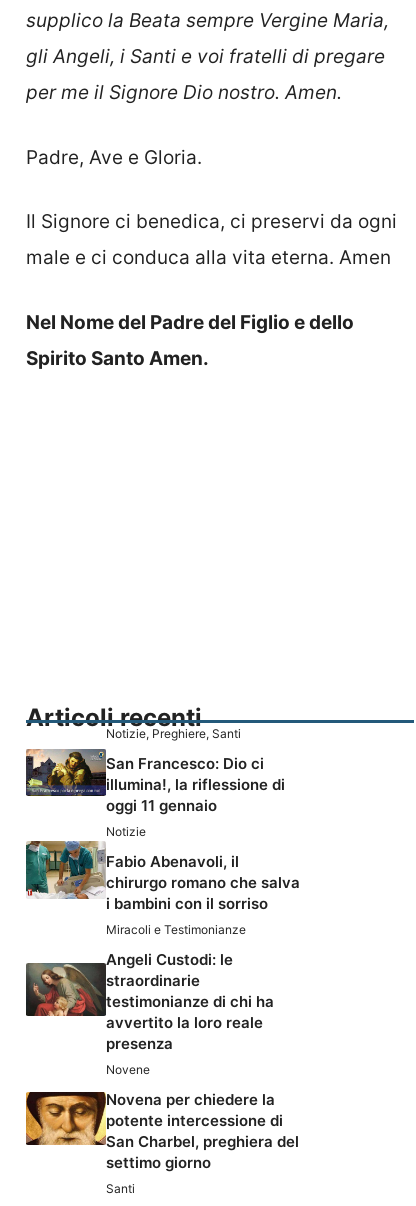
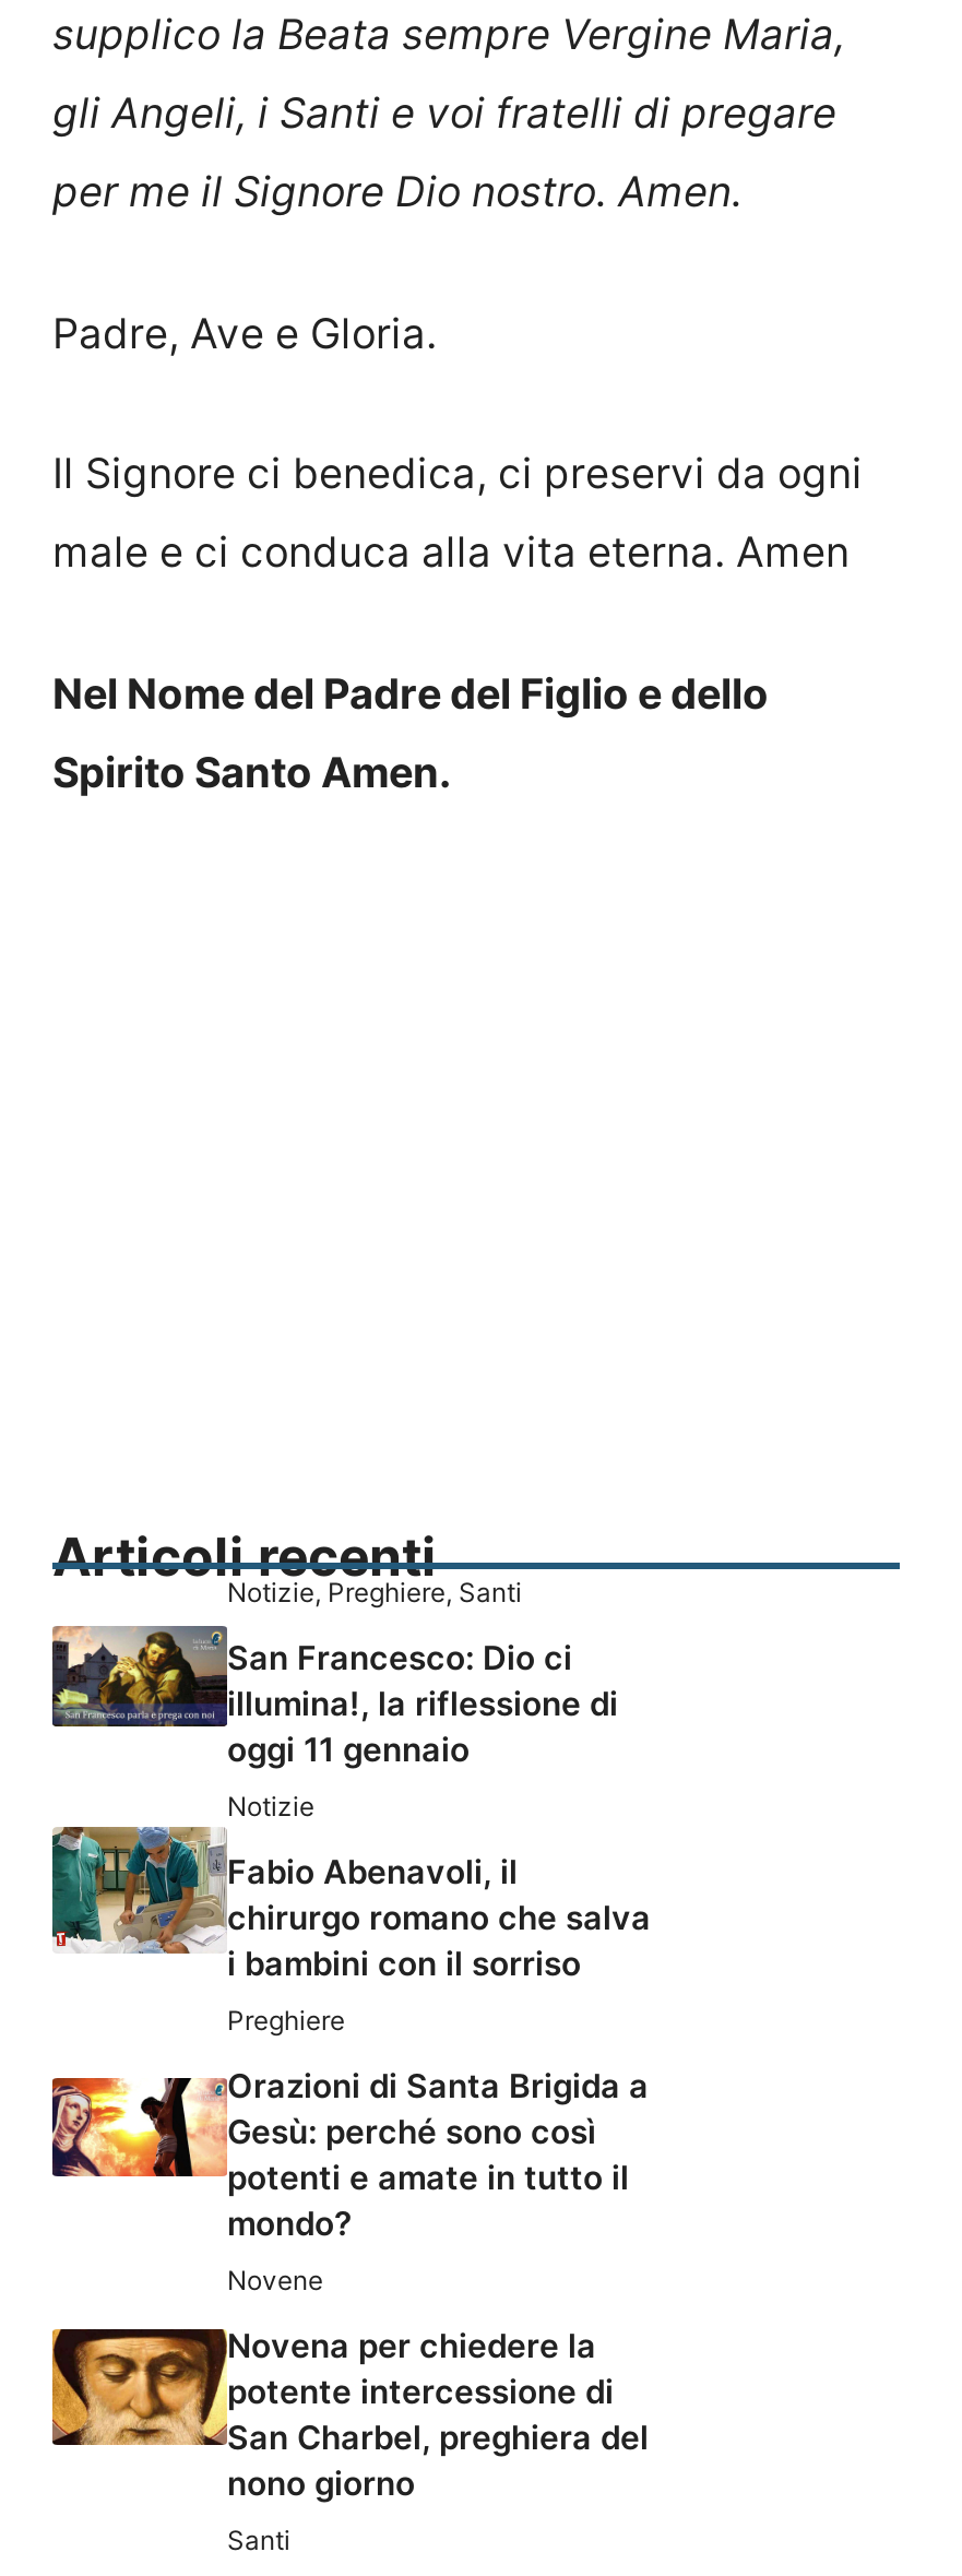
- Miracoli e Testimonianze
+ Preghiere

- [image]
- Angeli Custodi: le
- straordinarie
- testimonianze di chi ha
- avvertito la loro reale
- presenza
+ [image]
+ Orazioni di Santa Brigida a
+ Gesù: perché sono così
+ potenti e amate in tutto il
+ mondo?

- settimo giorno
+ nono giorno
